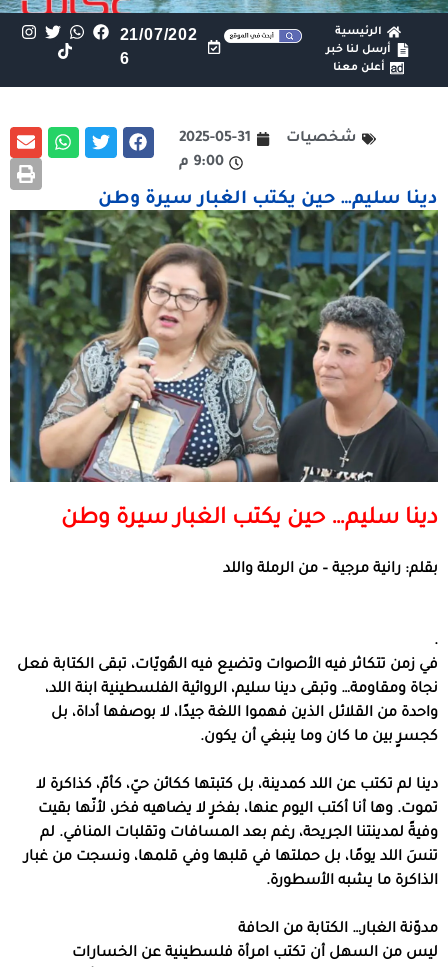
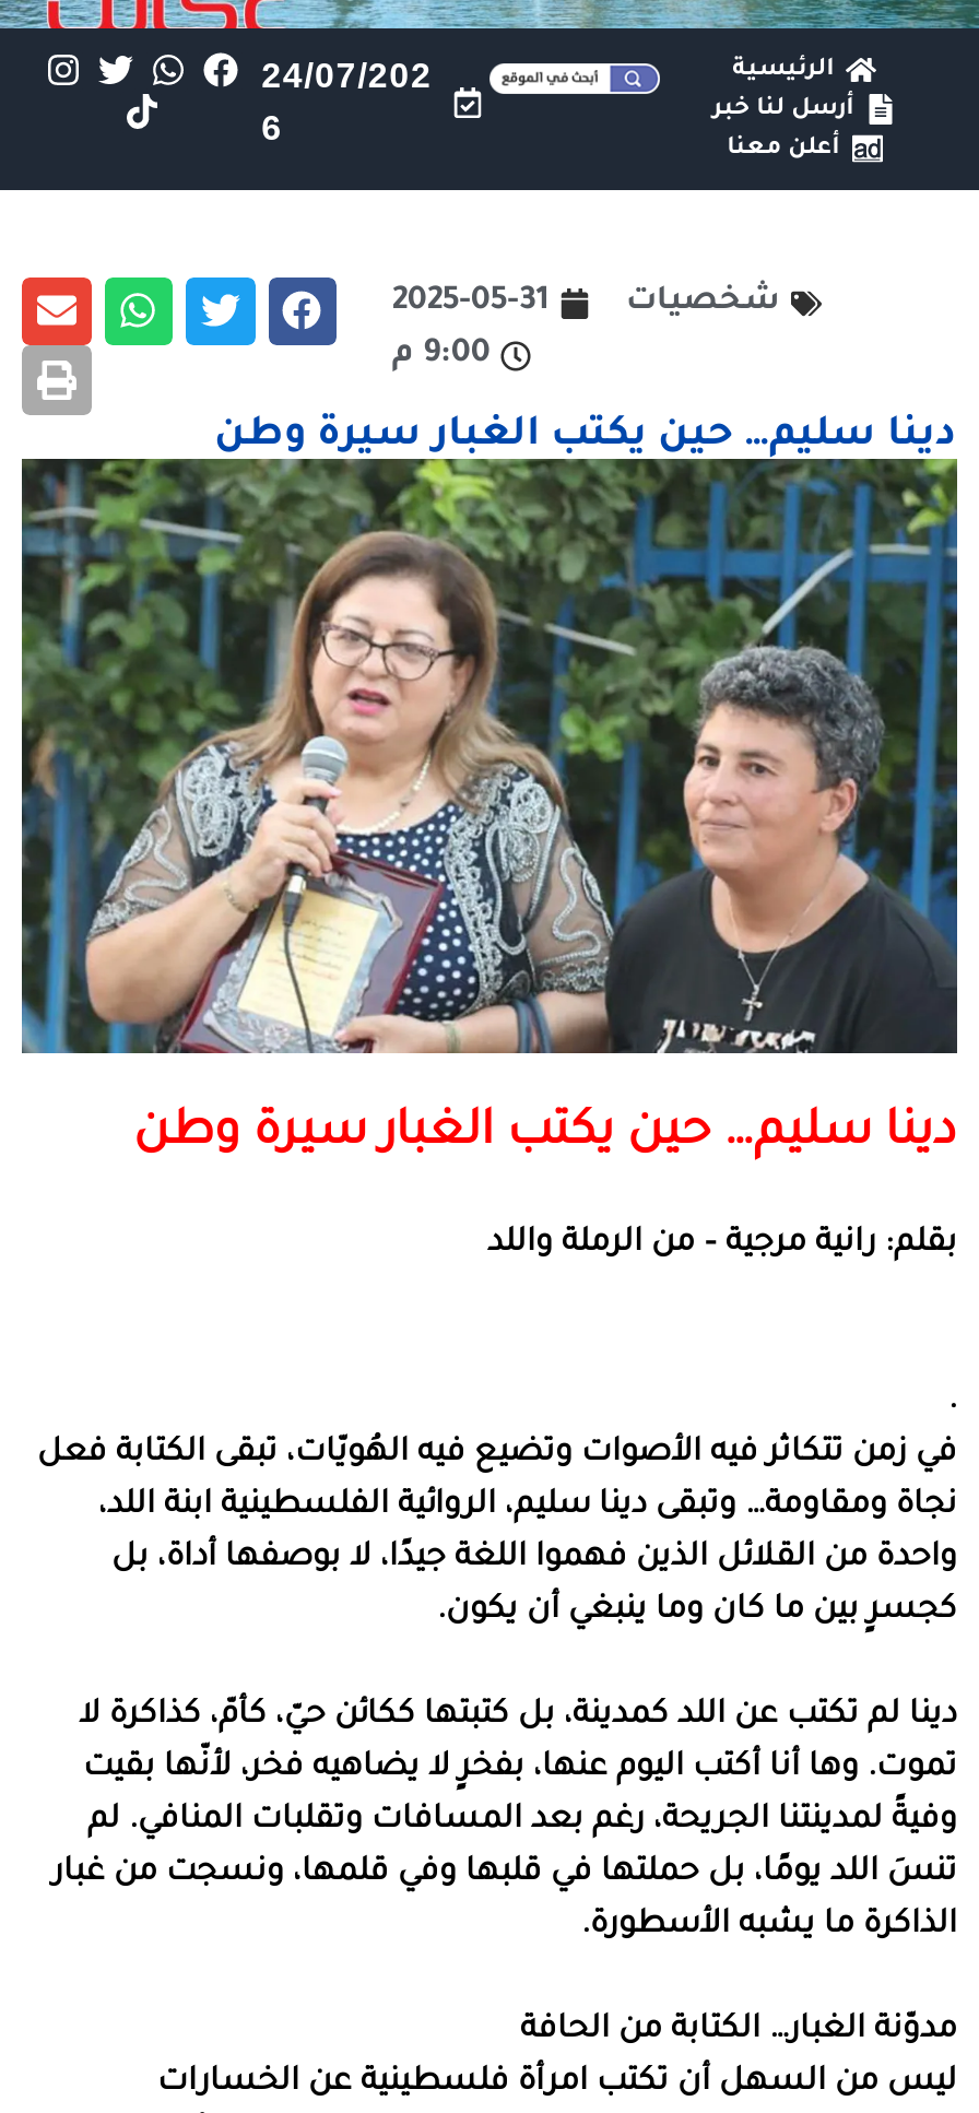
- 21/07/202
+ 24/07/202
